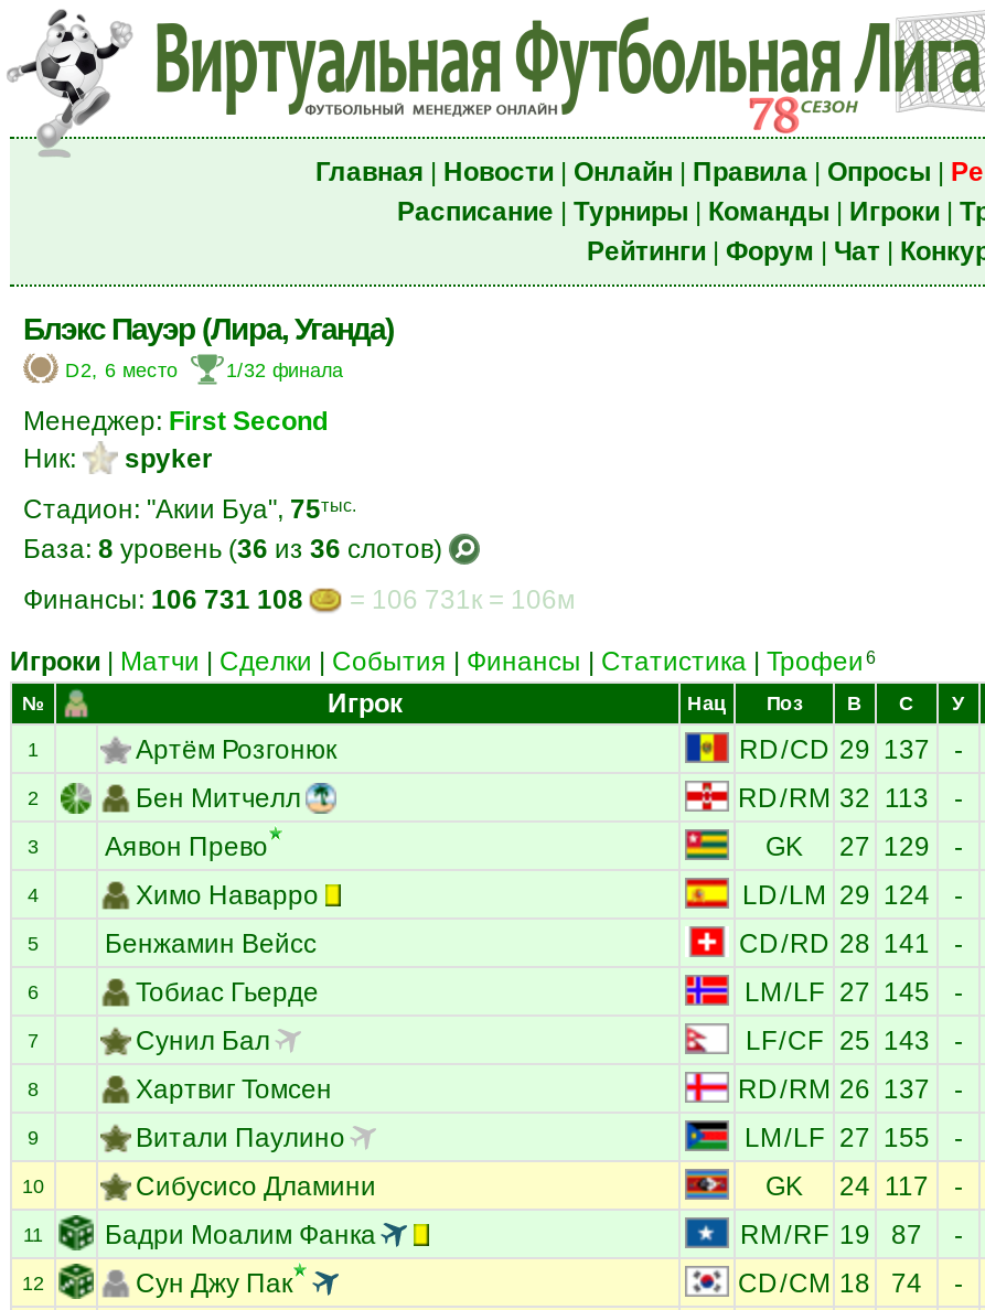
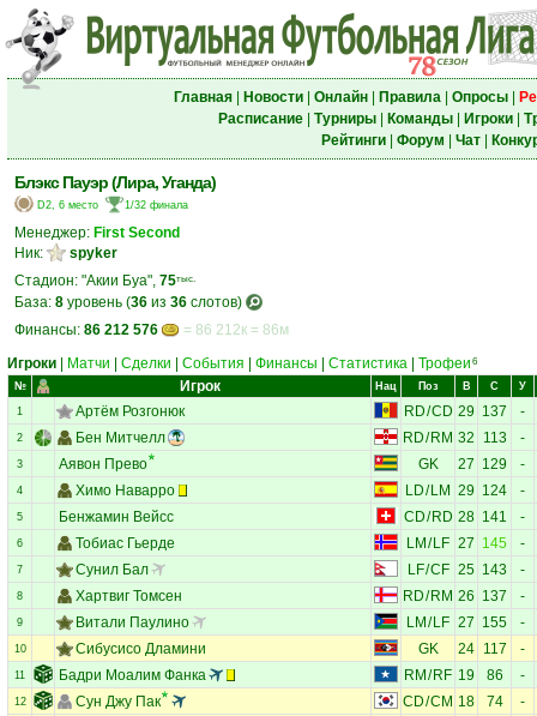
- Финансы: 106 731 108
- = 106 731к = 106м
+ Финансы: 86 212 576
+ = 86 212к = 86м

- 87
+ 86
